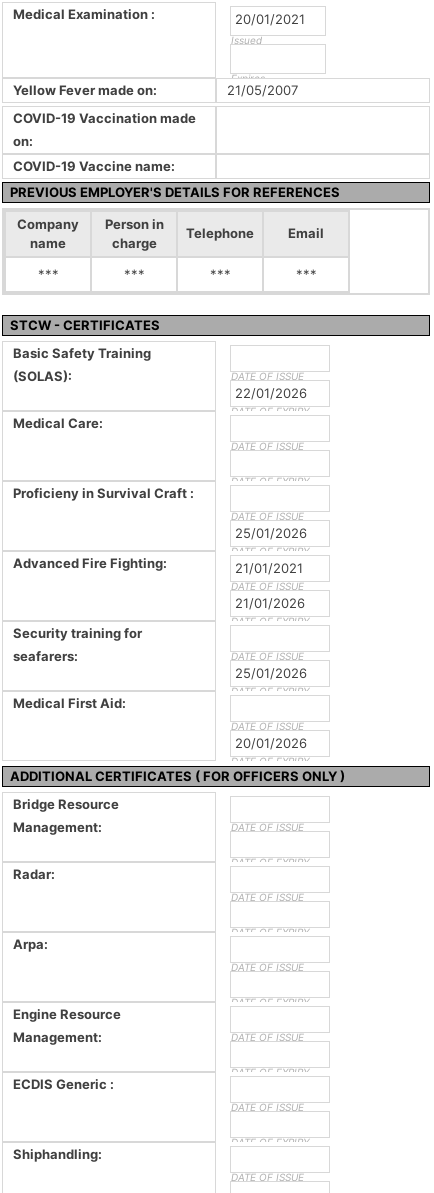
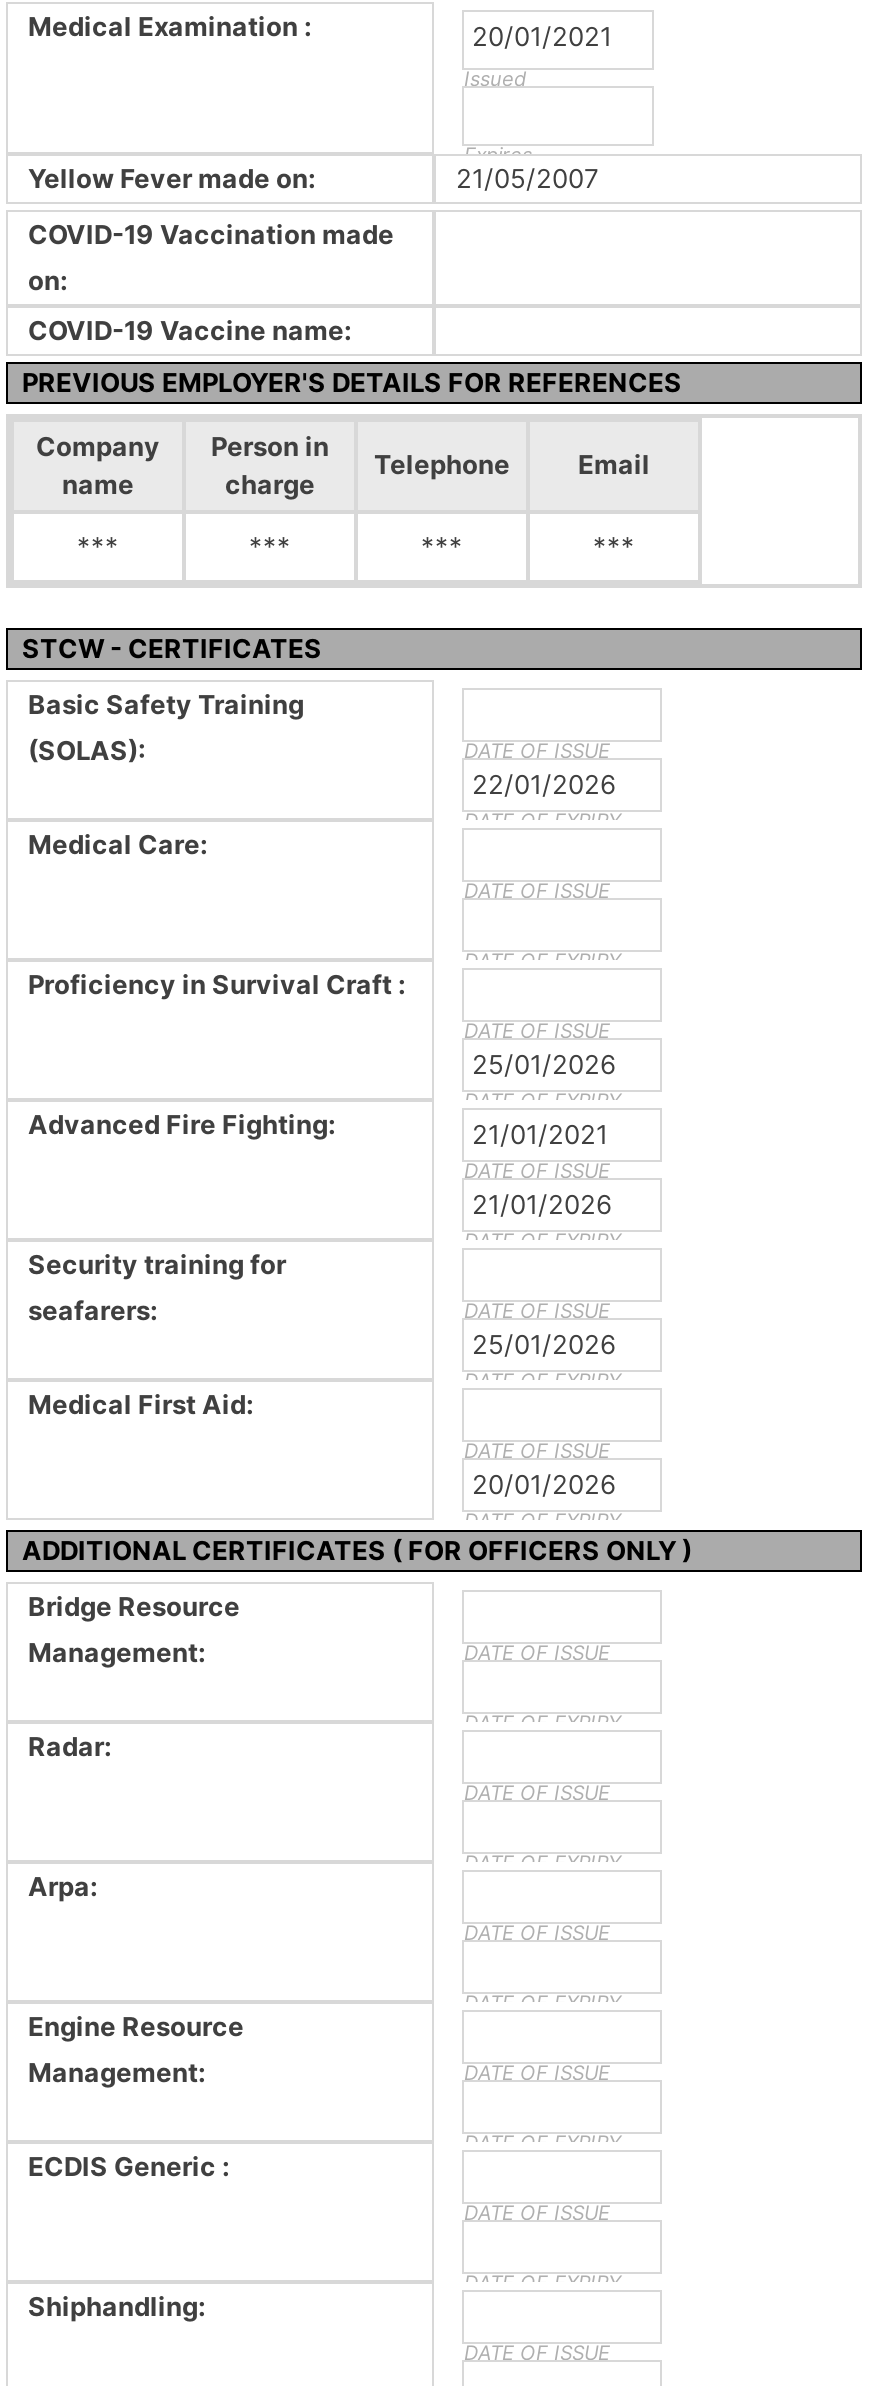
- Proficieny in Survival Craft :
+ Proficiency in Survival Craft :
